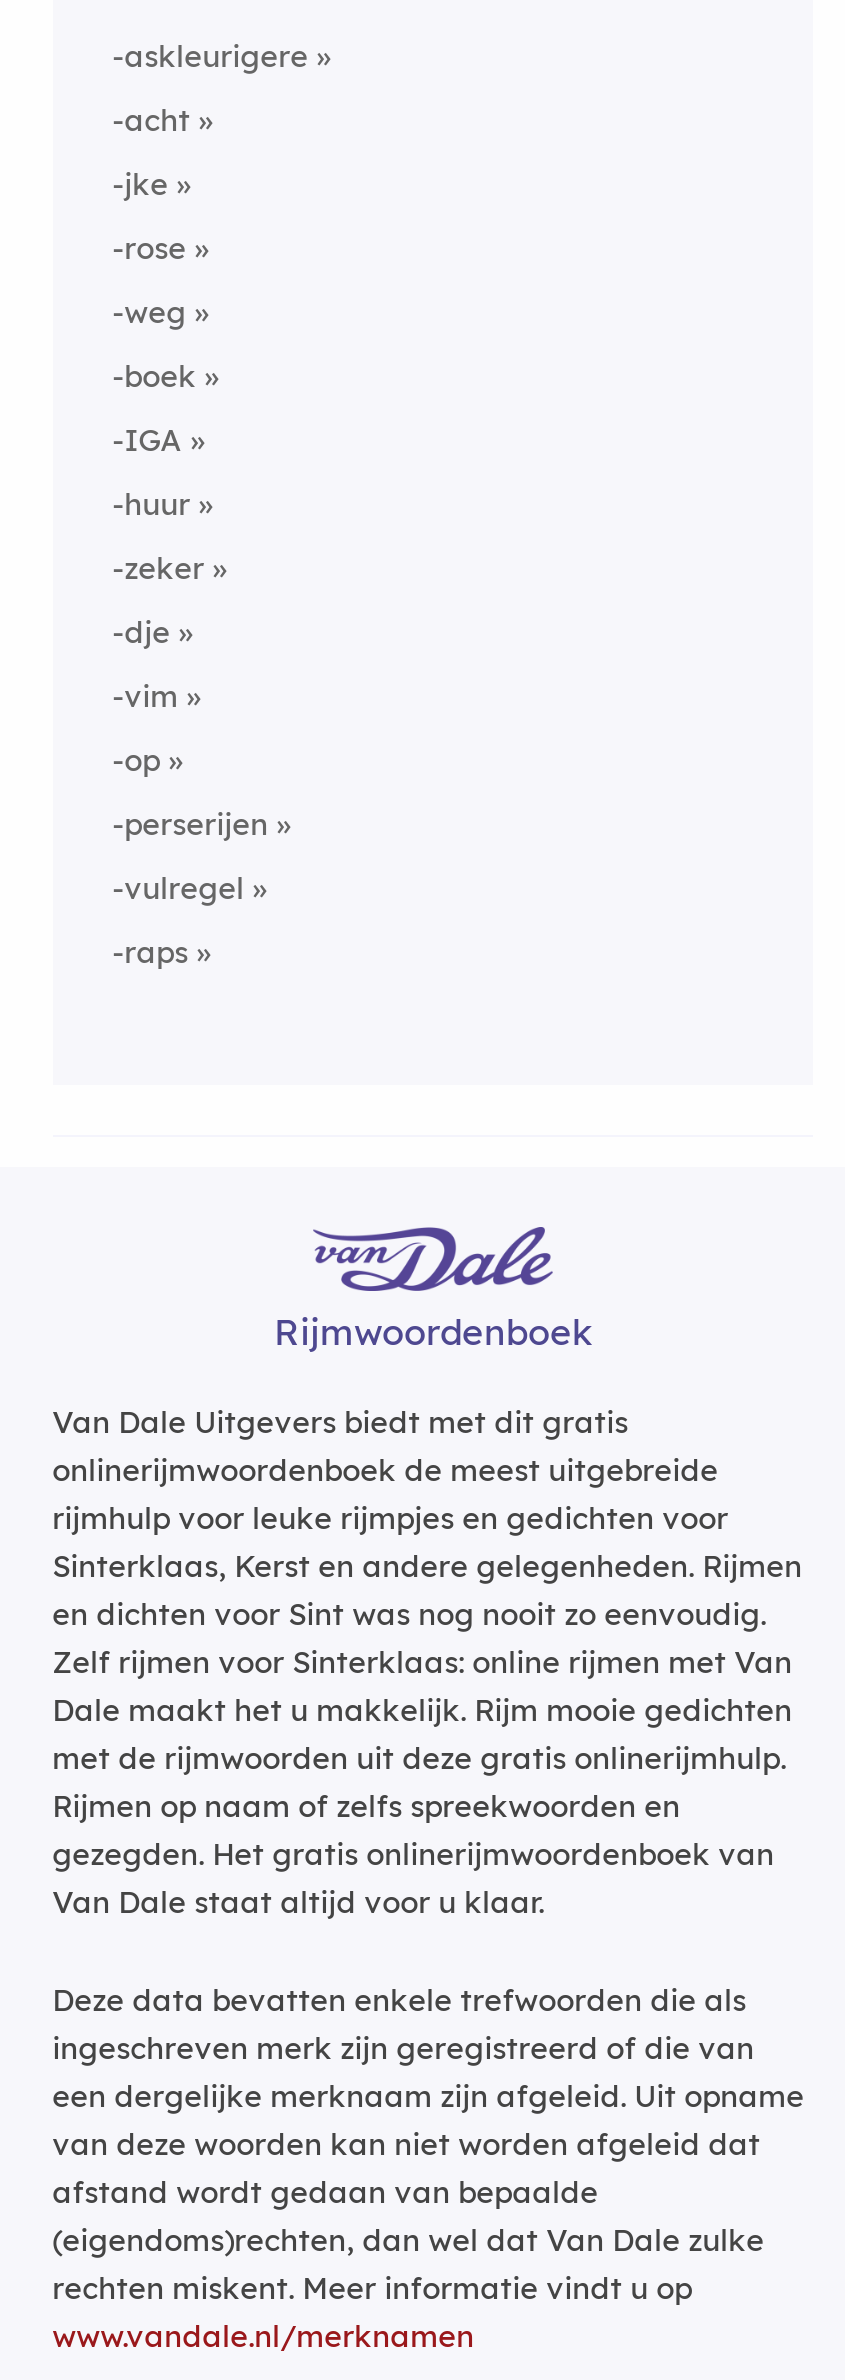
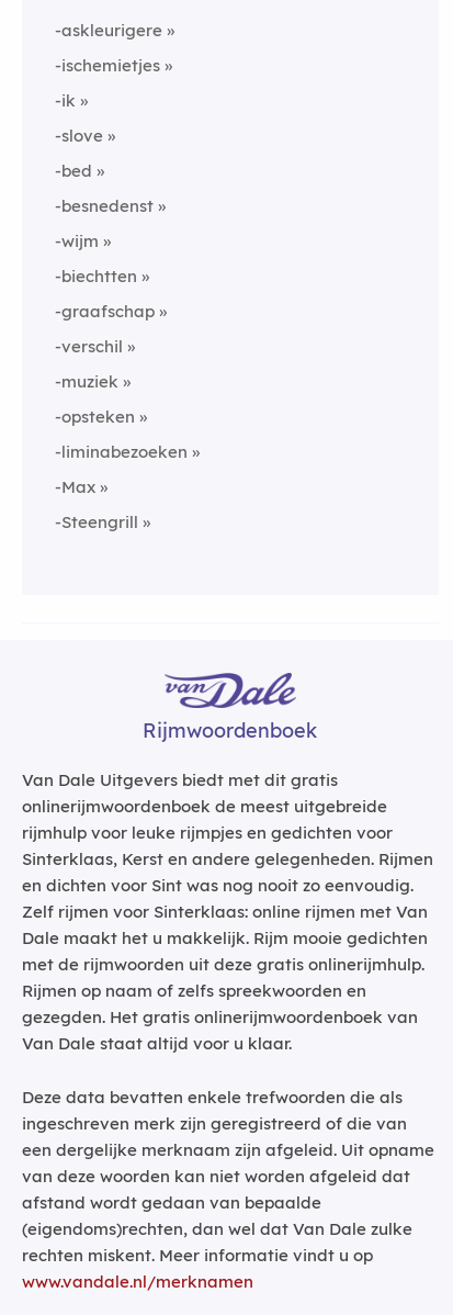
- -acht
+ -ischemietjes

- -jke
+ -ik

- -rose
+ -slove

- -weg
+ -bed

- -boek
+ -besnedenst

- -IGA
+ -wijm

- -huur
+ -biechtten

- -zeker
+ -graafschap

- -dje
+ -verschil

- -vim
+ -muziek

- -op
+ -opsteken

- -perserijen
+ -liminabezoeken

- -vulregel
+ -Max

- -raps
+ -Steengrill
